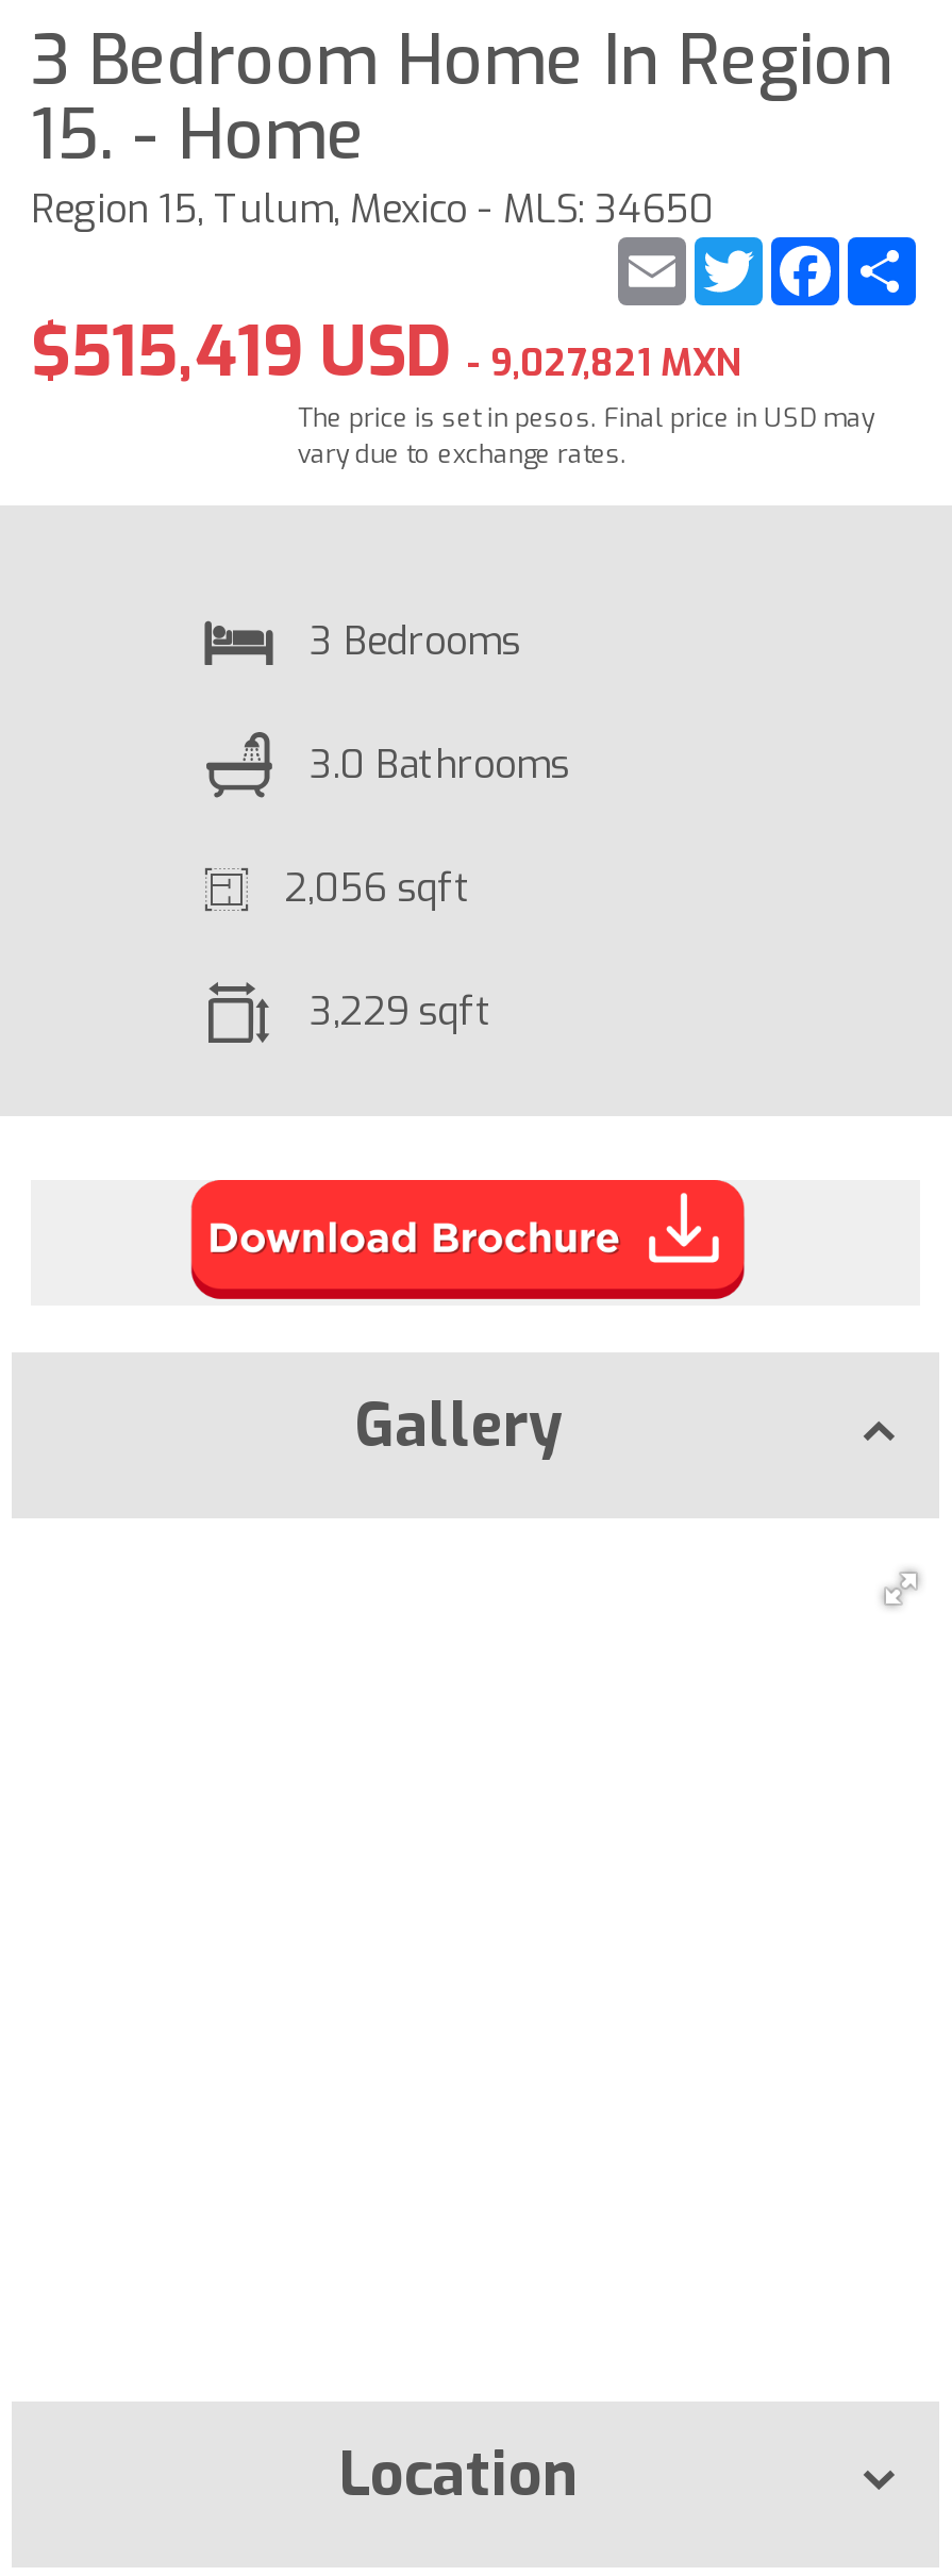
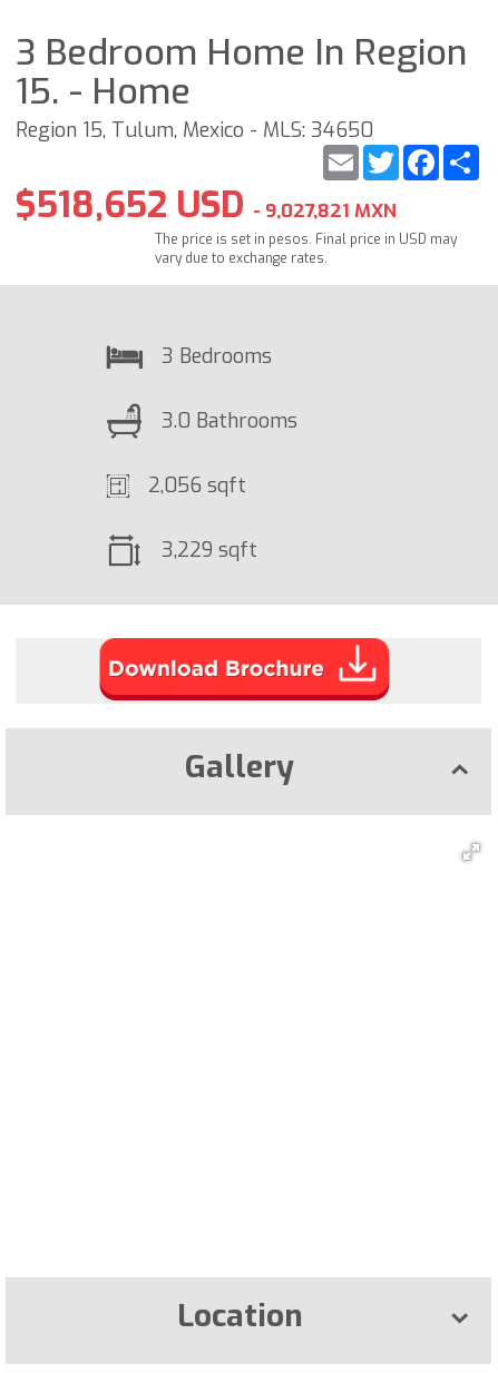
- $515,419 USD - 9,027,821 MXN
+ $518,652 USD - 9,027,821 MXN
